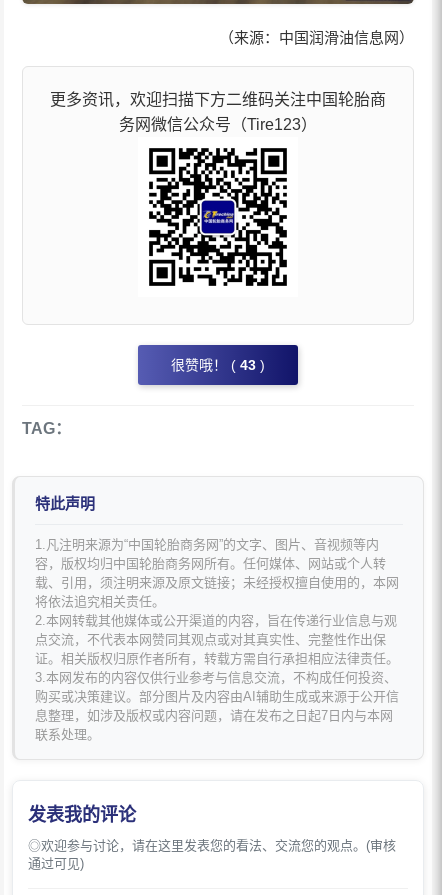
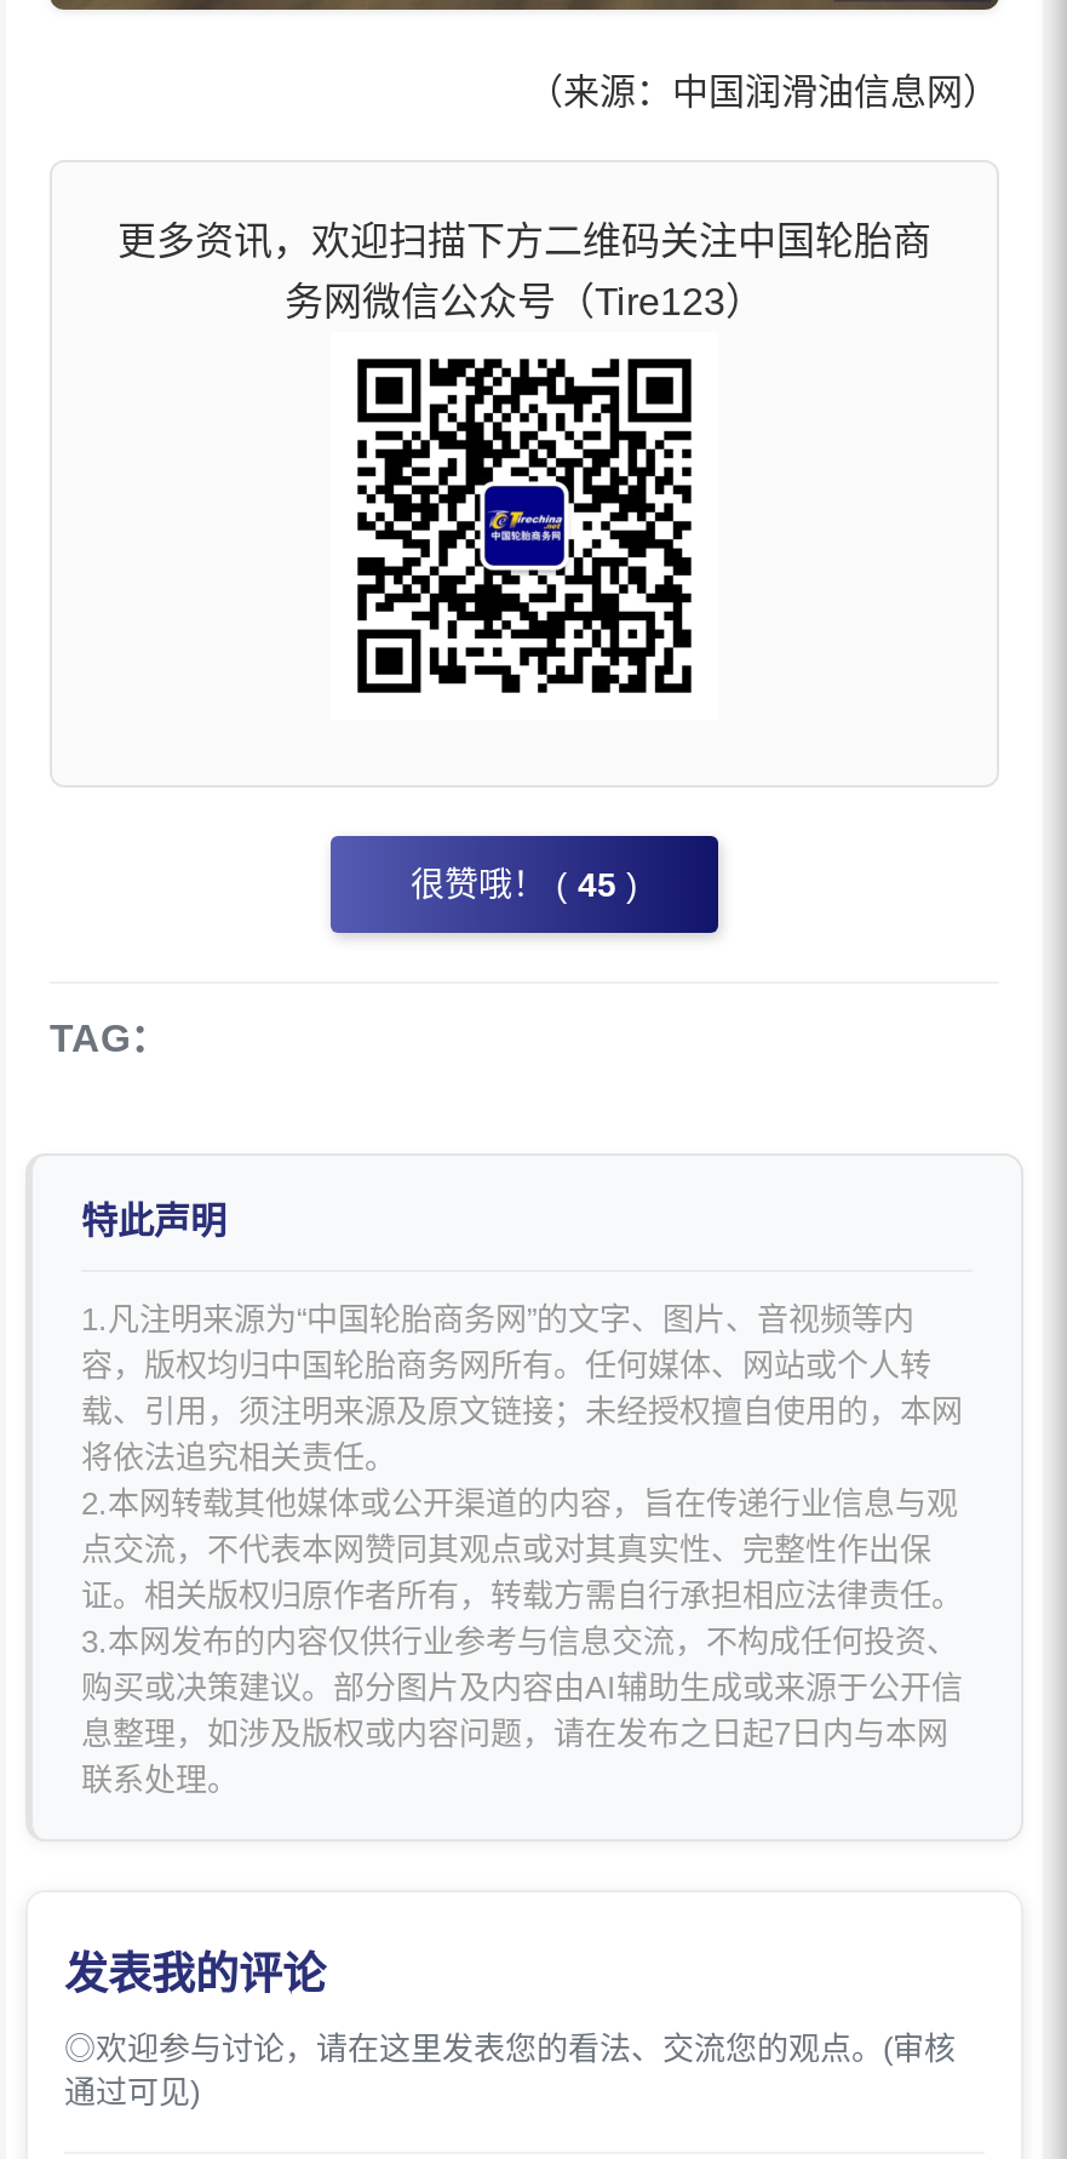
- 很赞哦！ ( 43)
+ 很赞哦！ ( 45)
